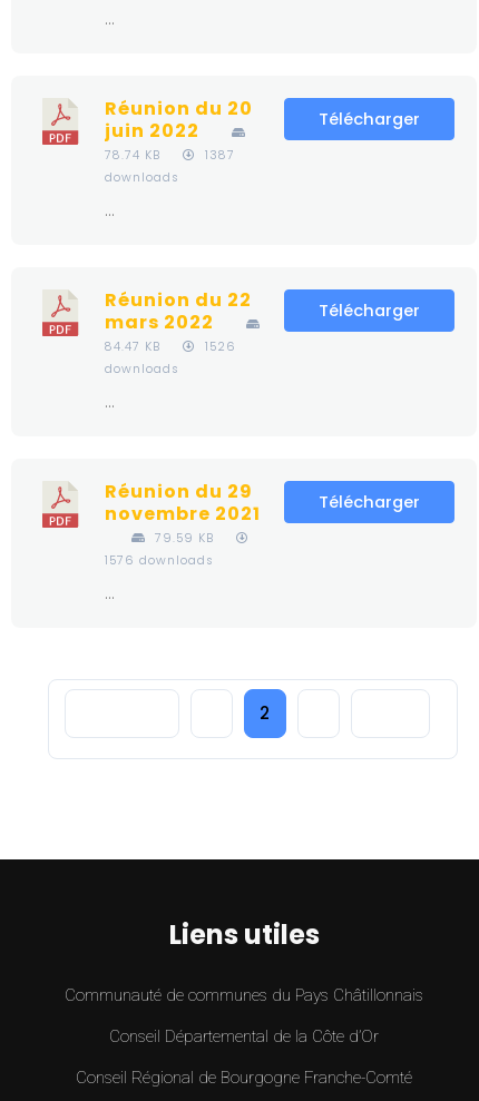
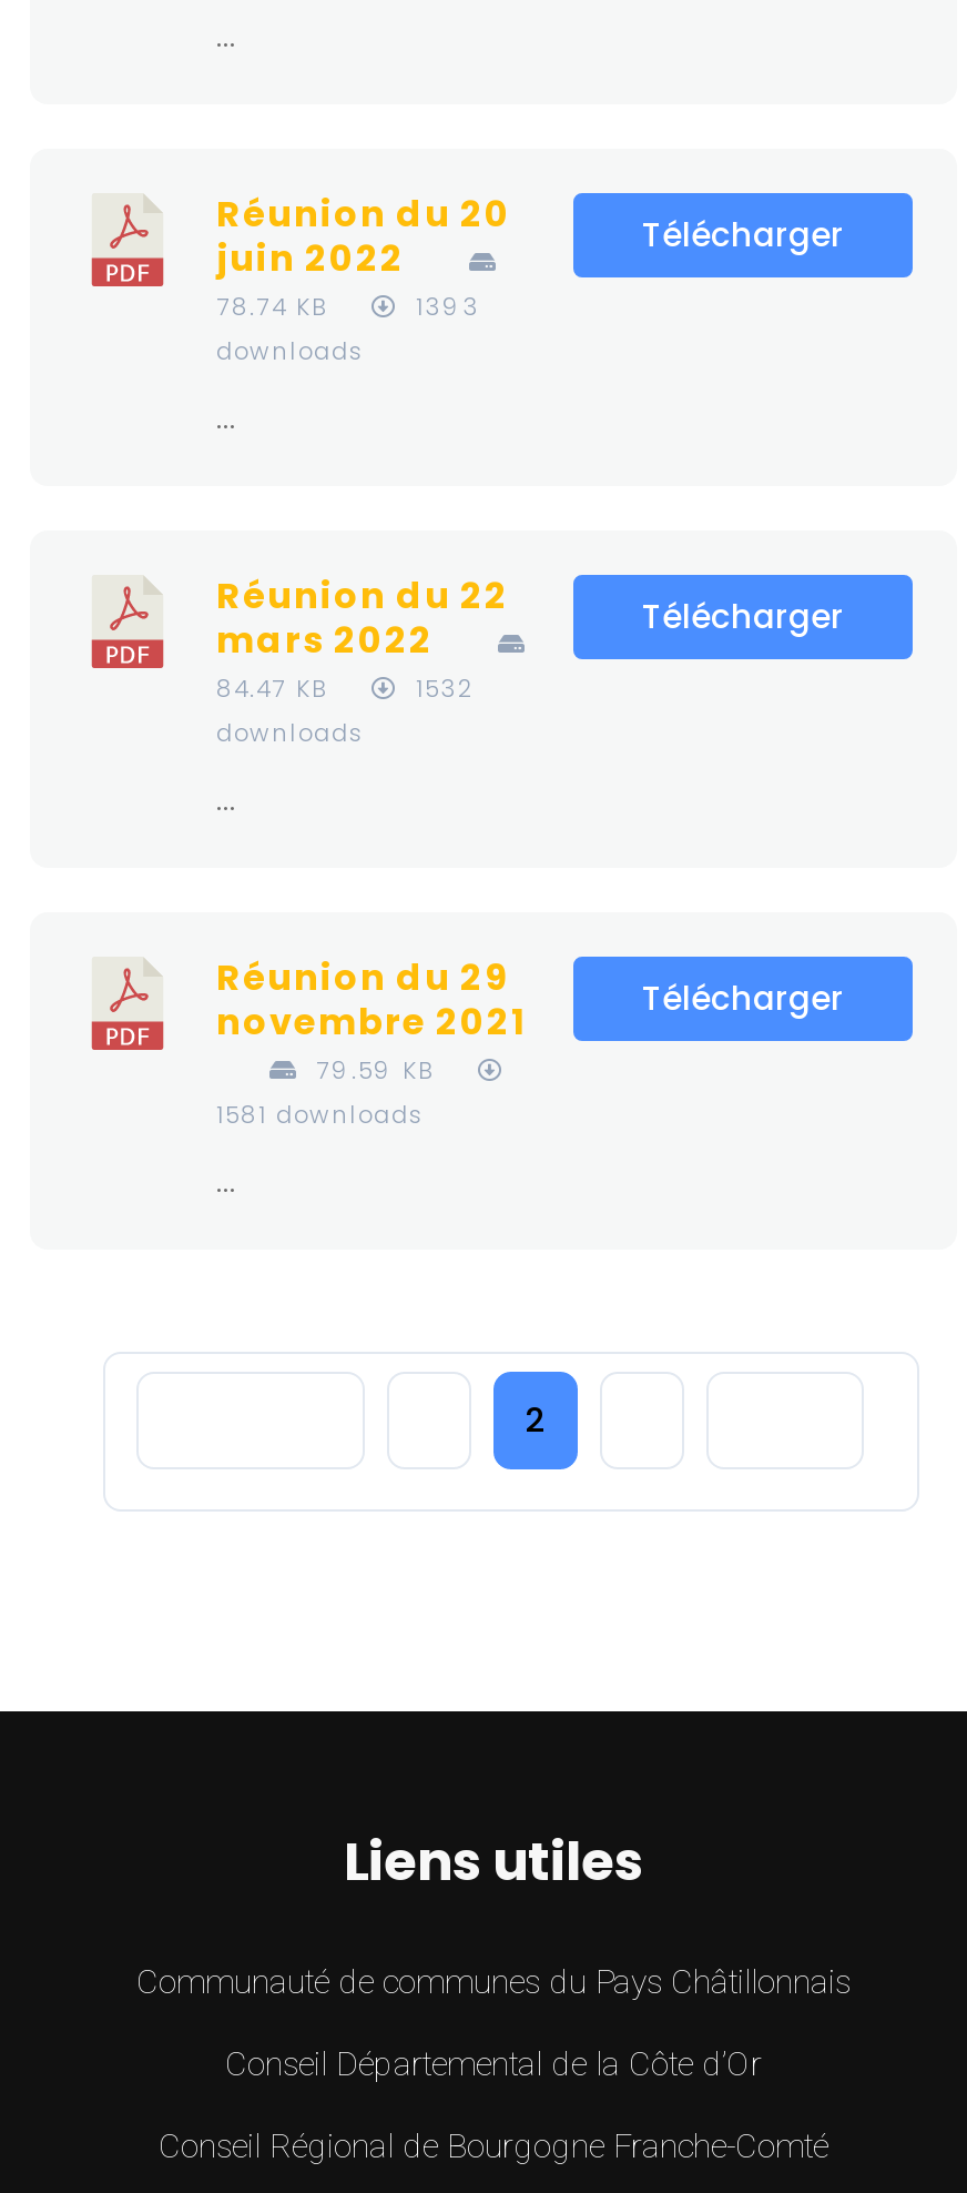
- 1387
+ 1393

- 1526
+ 1532

- 1576 downloads
+ 1581 downloads
